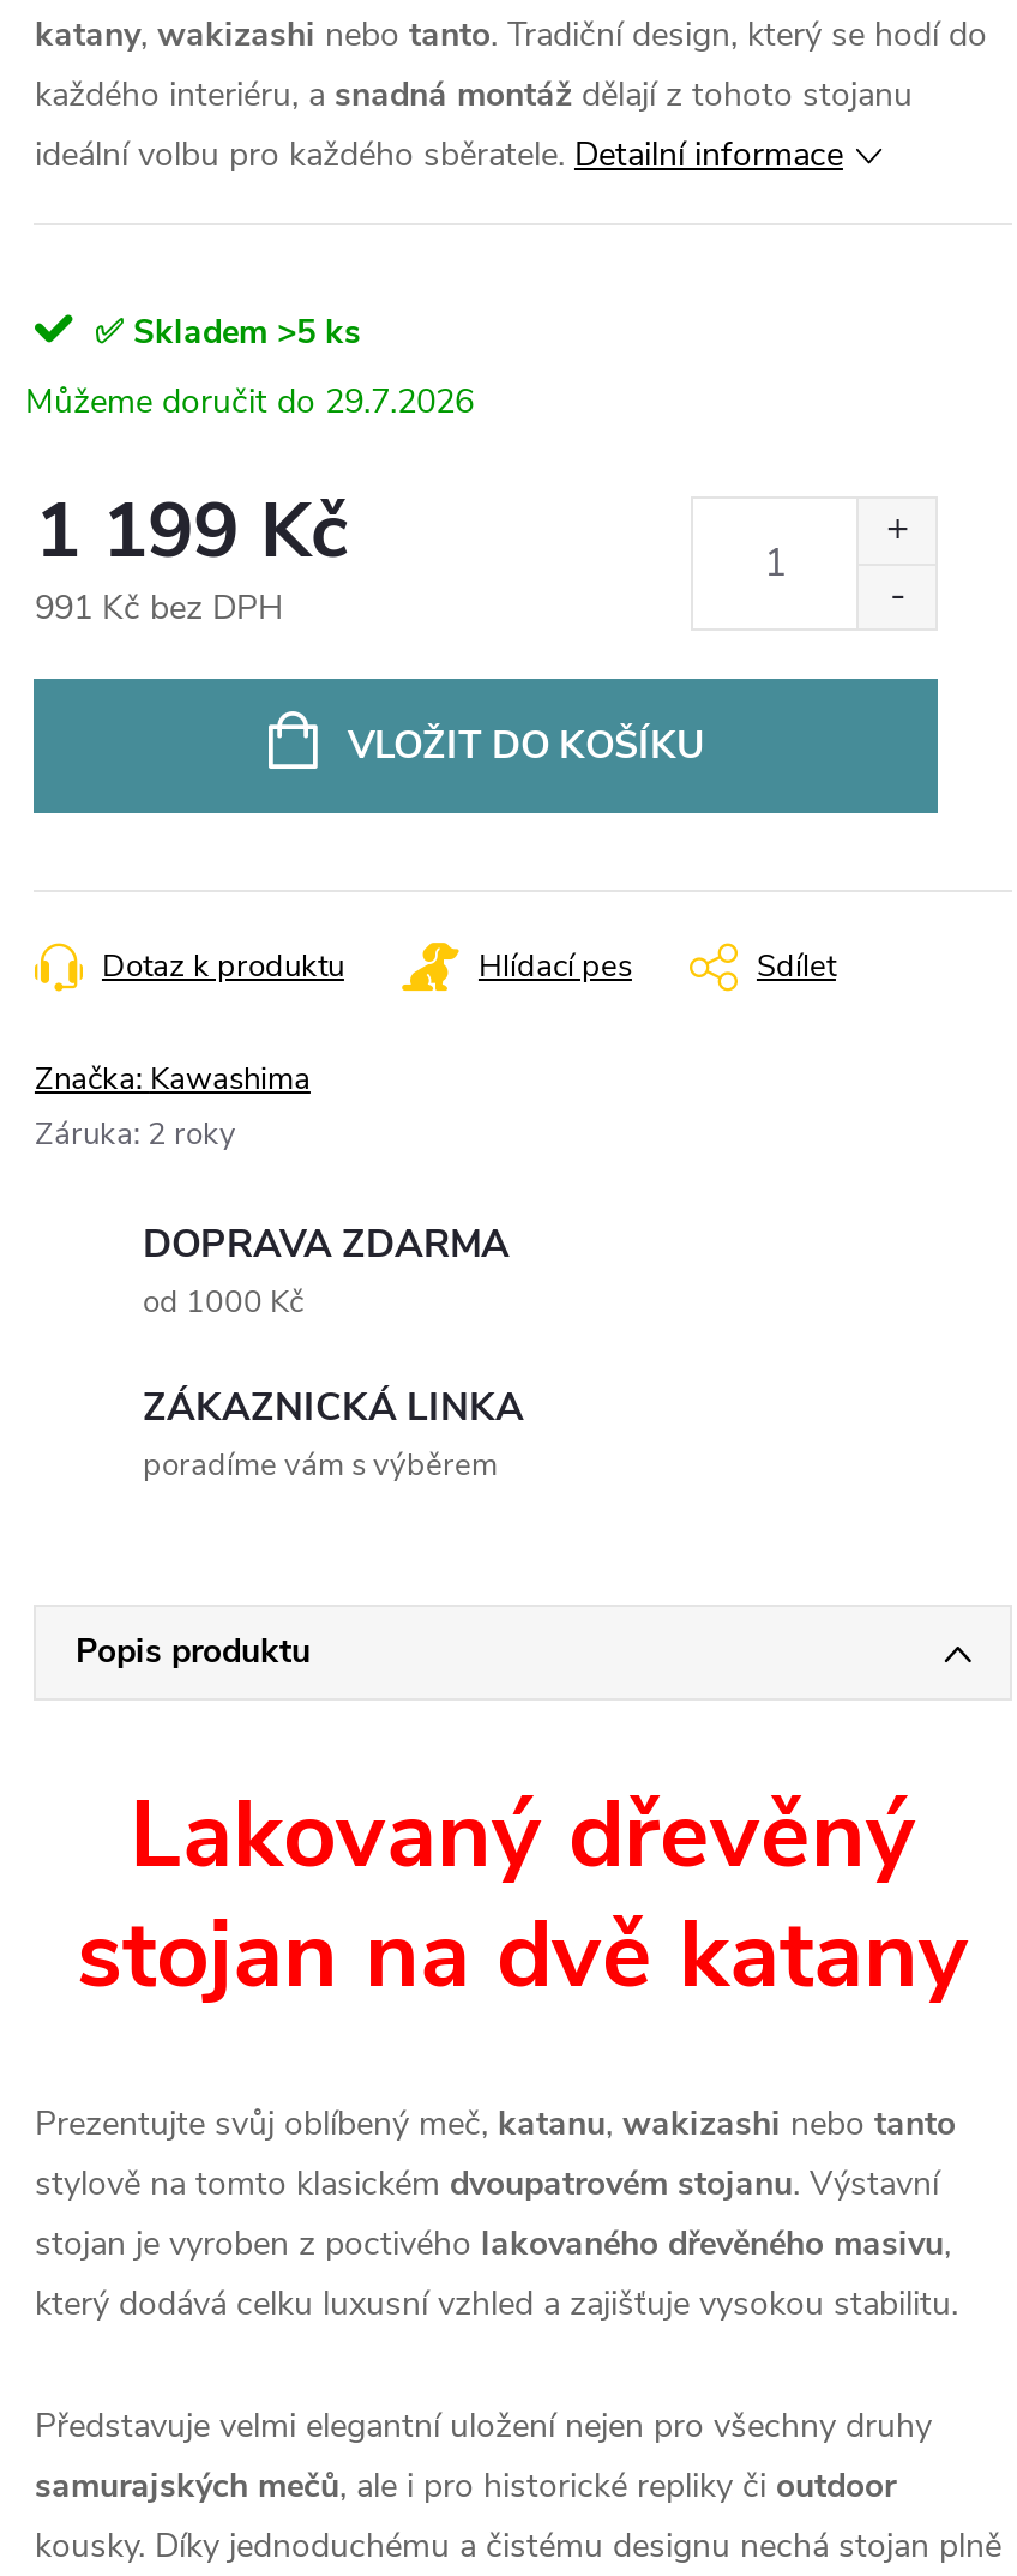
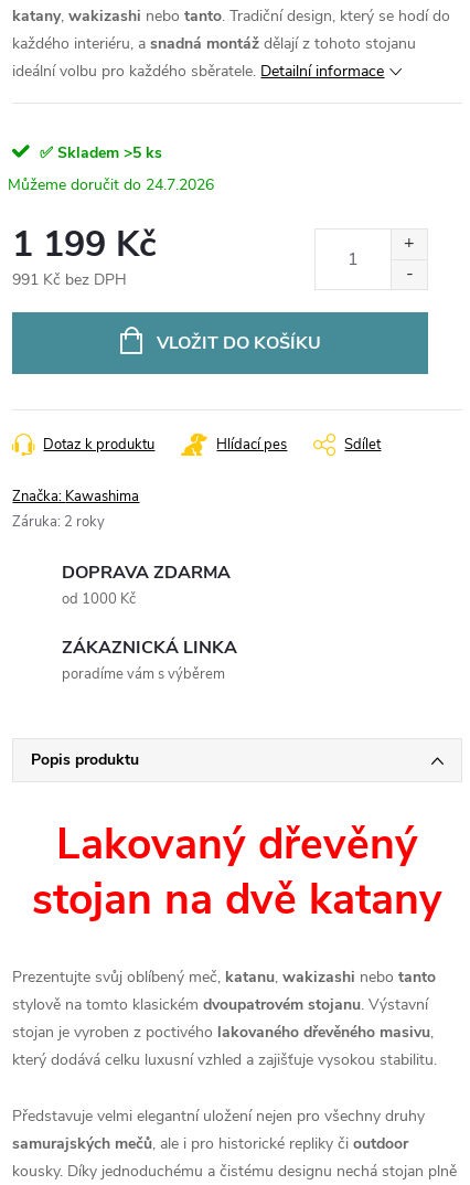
- 29.7.2026
+ 24.7.2026
